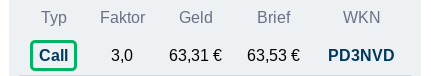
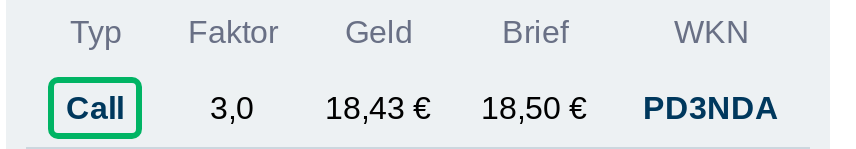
- 63,31 €
- 63,53 €
- PD3NVD
+ 18,43 €
+ 18,50 €
+ PD3NDA
